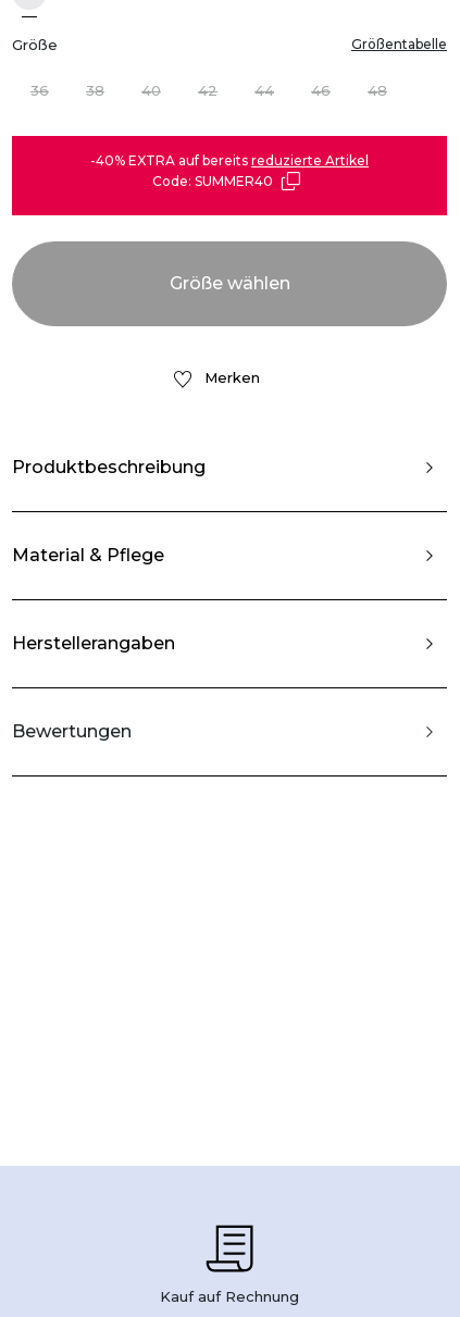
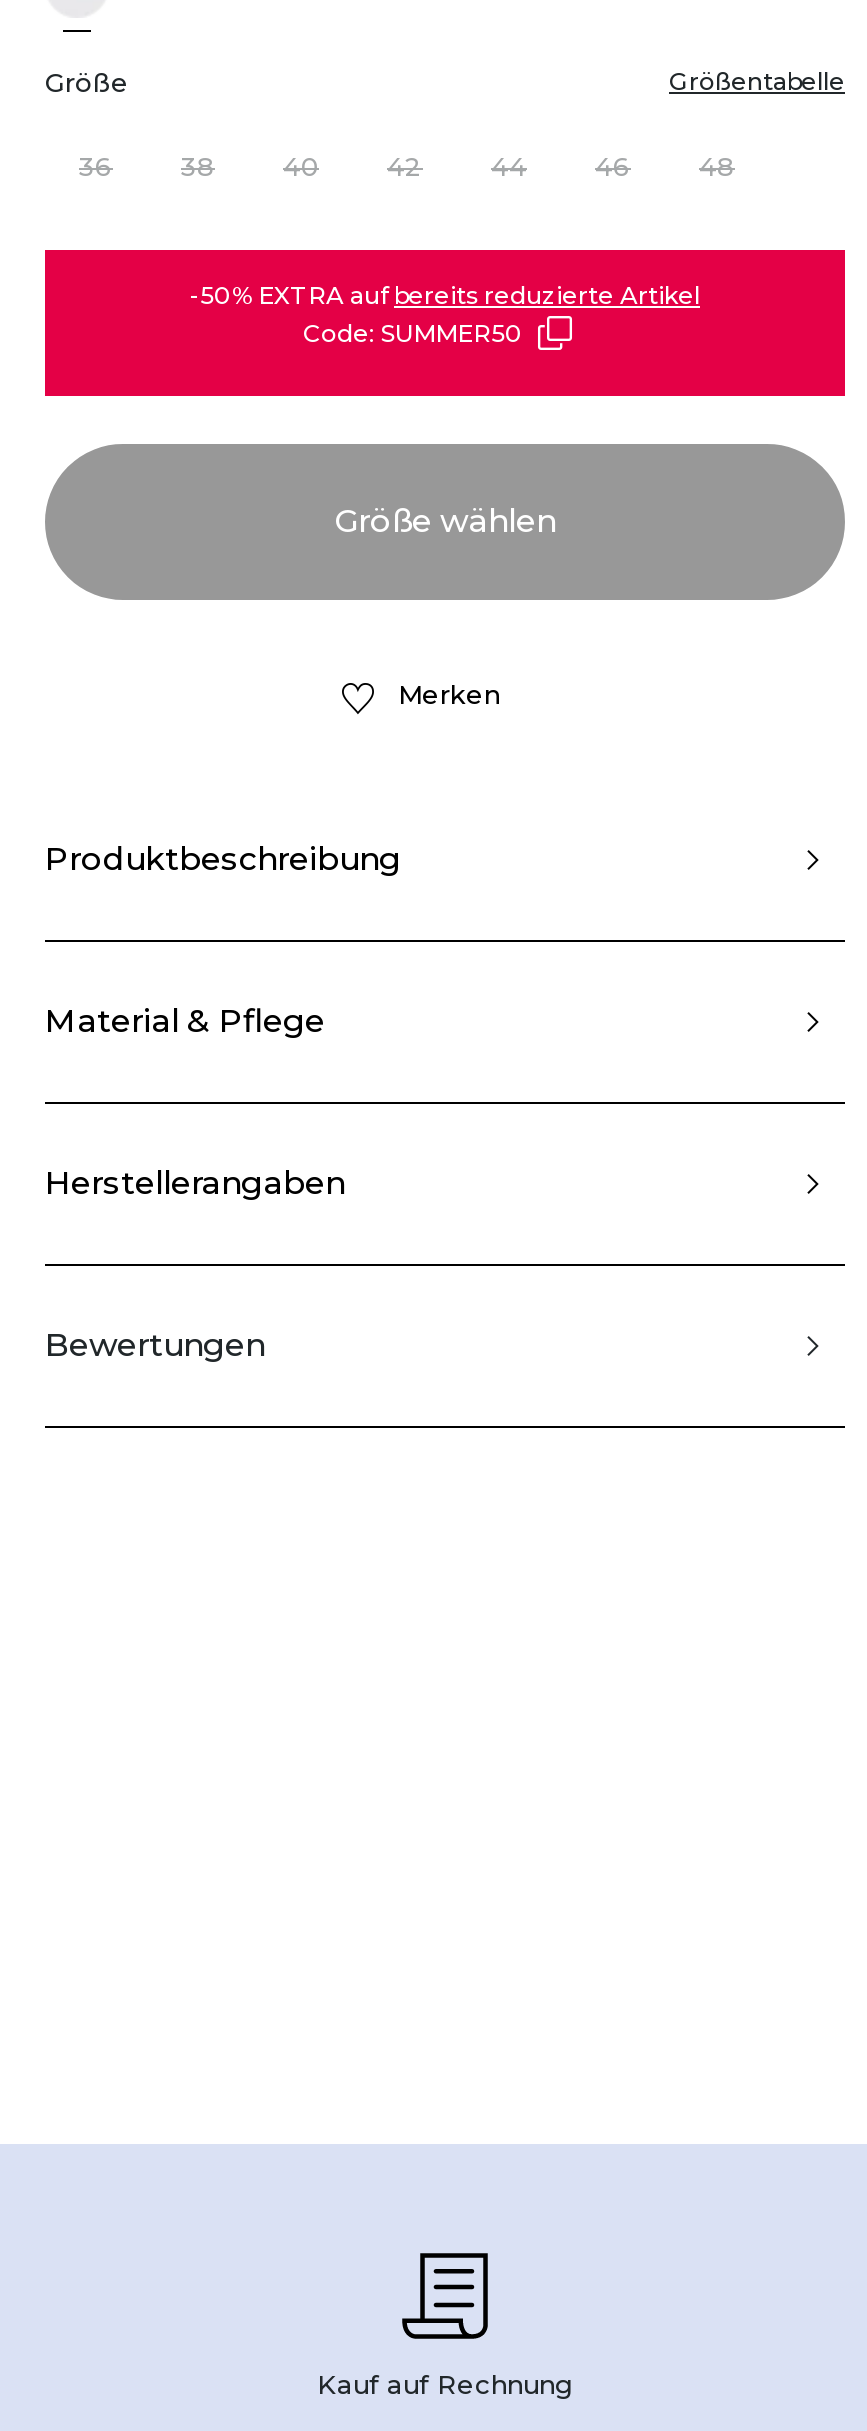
- -40% EXTRA auf bereits reduzierte Artikel
+ -50% EXTRA auf bereits reduzierte Artikel

- Code: SUMMER40
+ Code: SUMMER50
